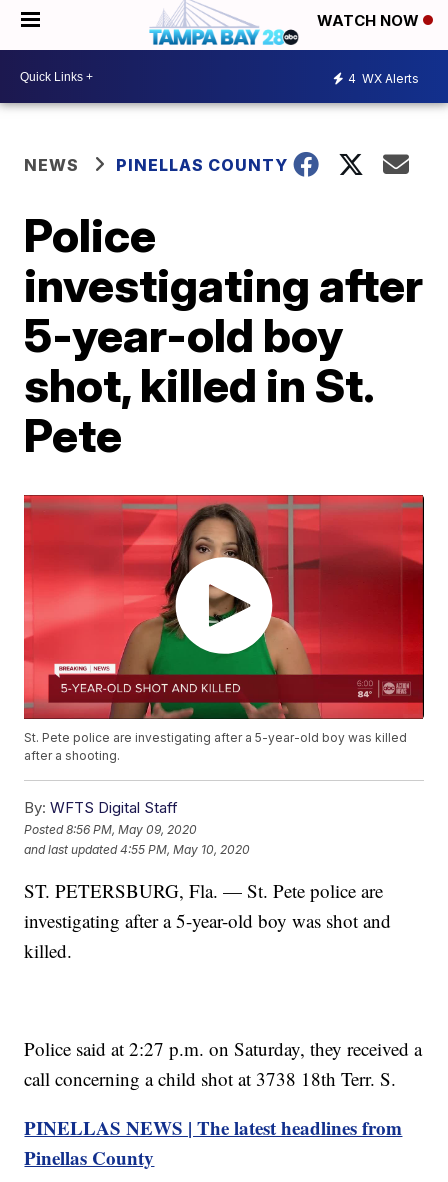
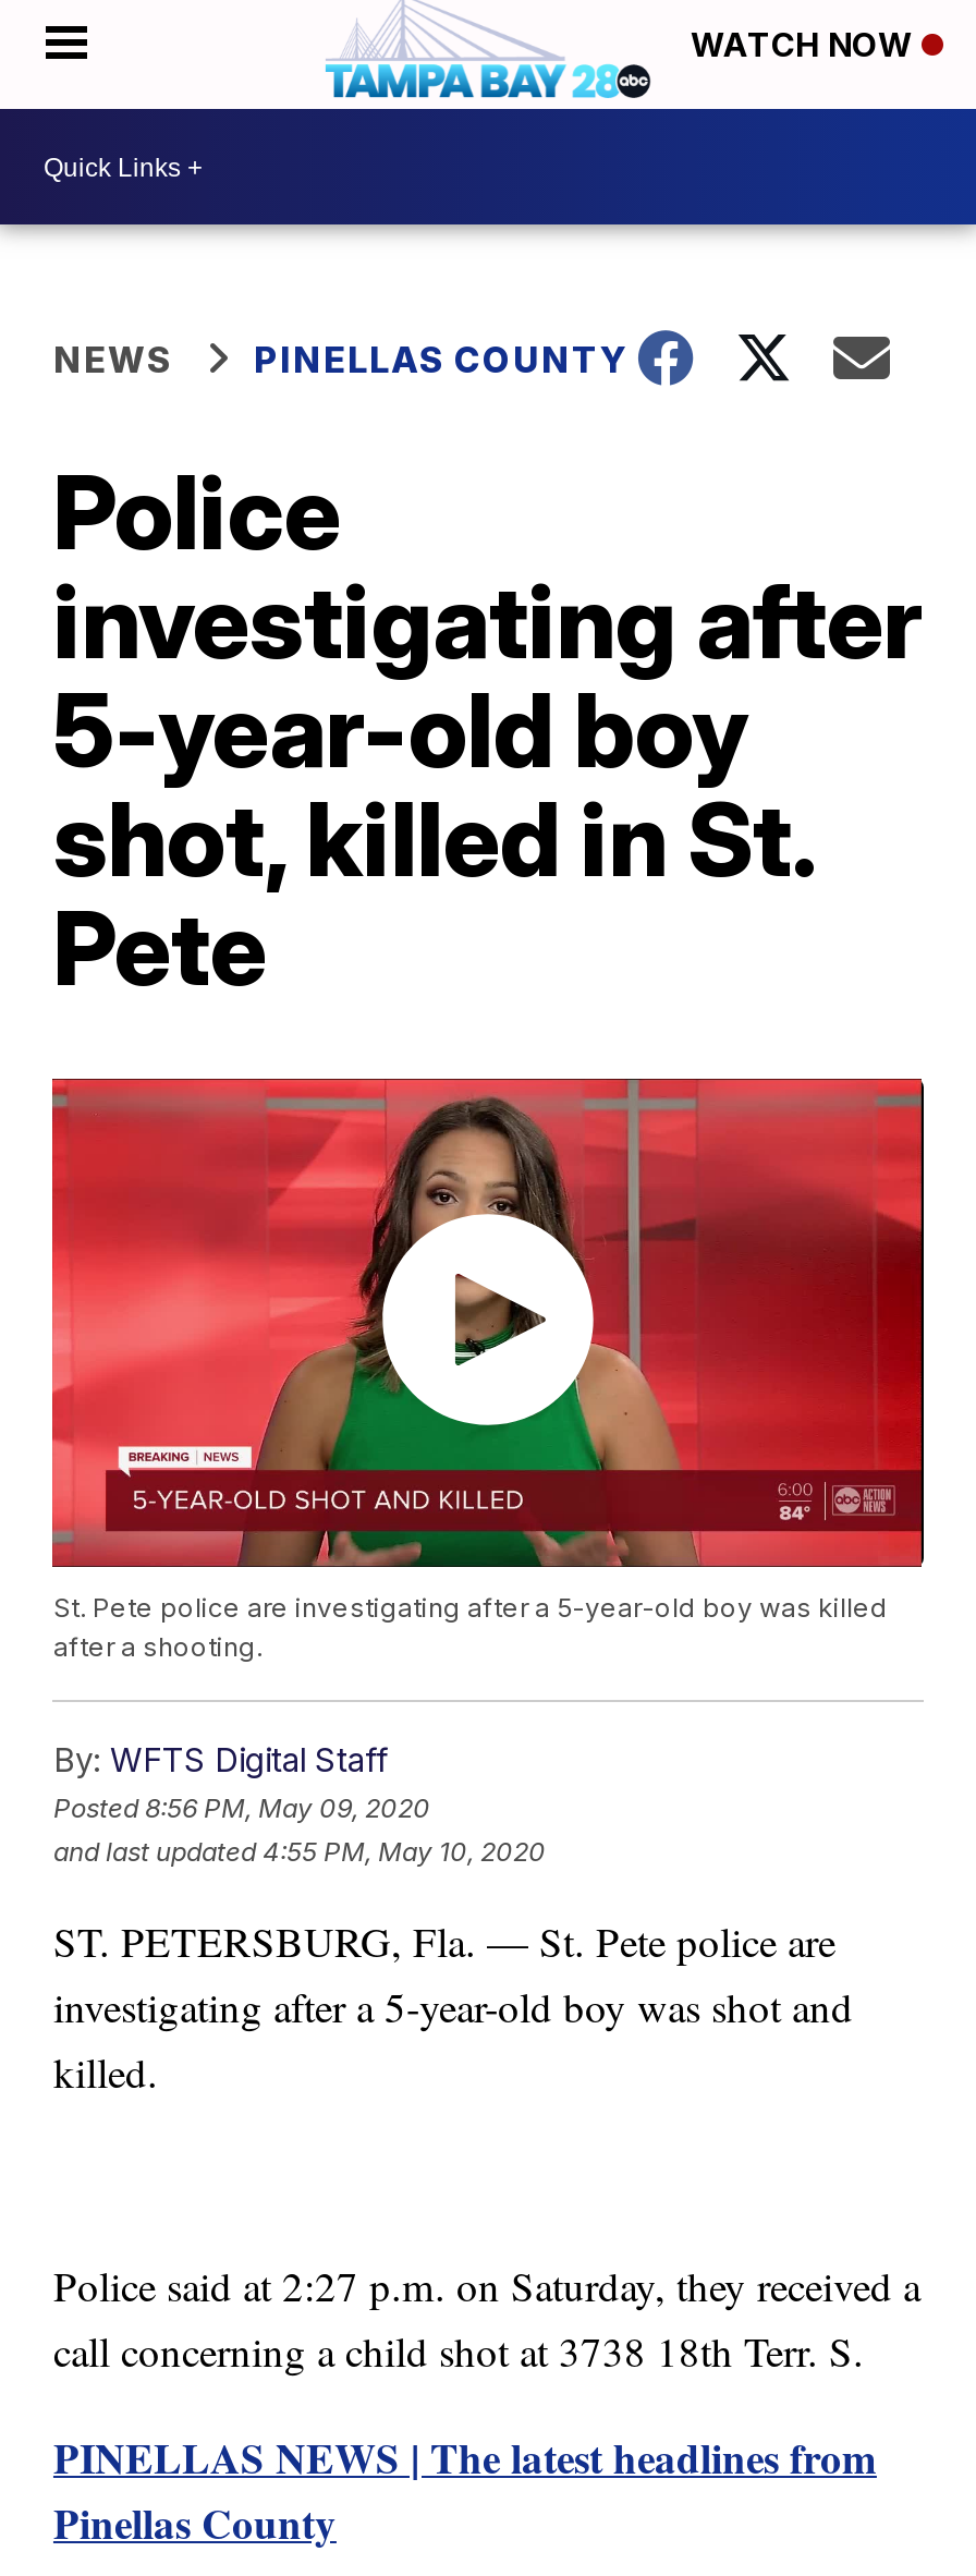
- 4 WX Alerts
